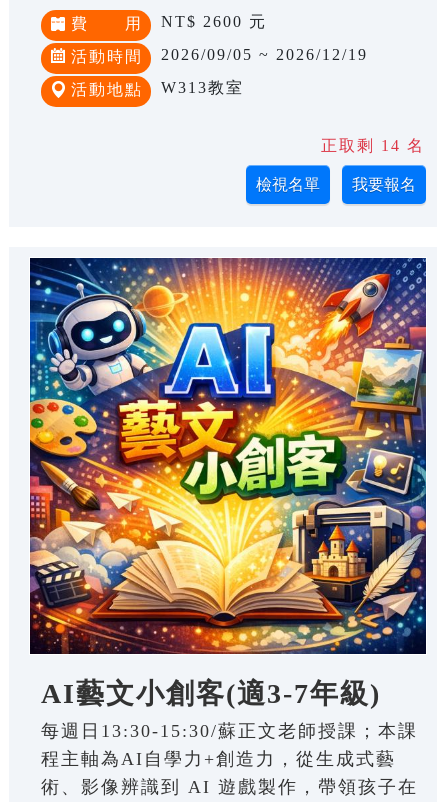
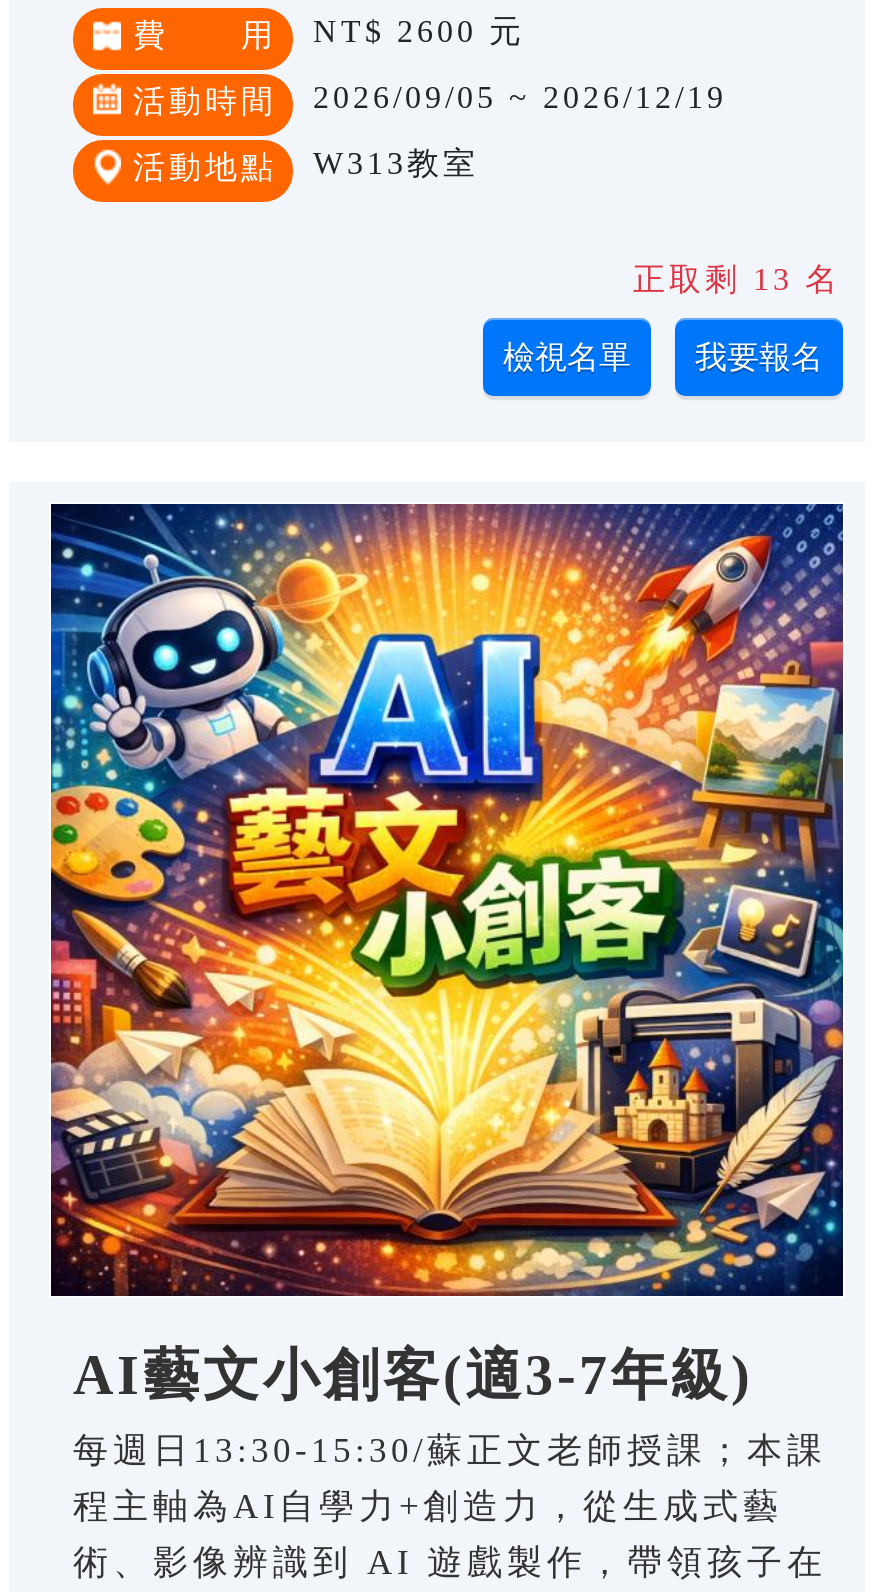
- 正取剩 14 名
+ 正取剩 13 名
